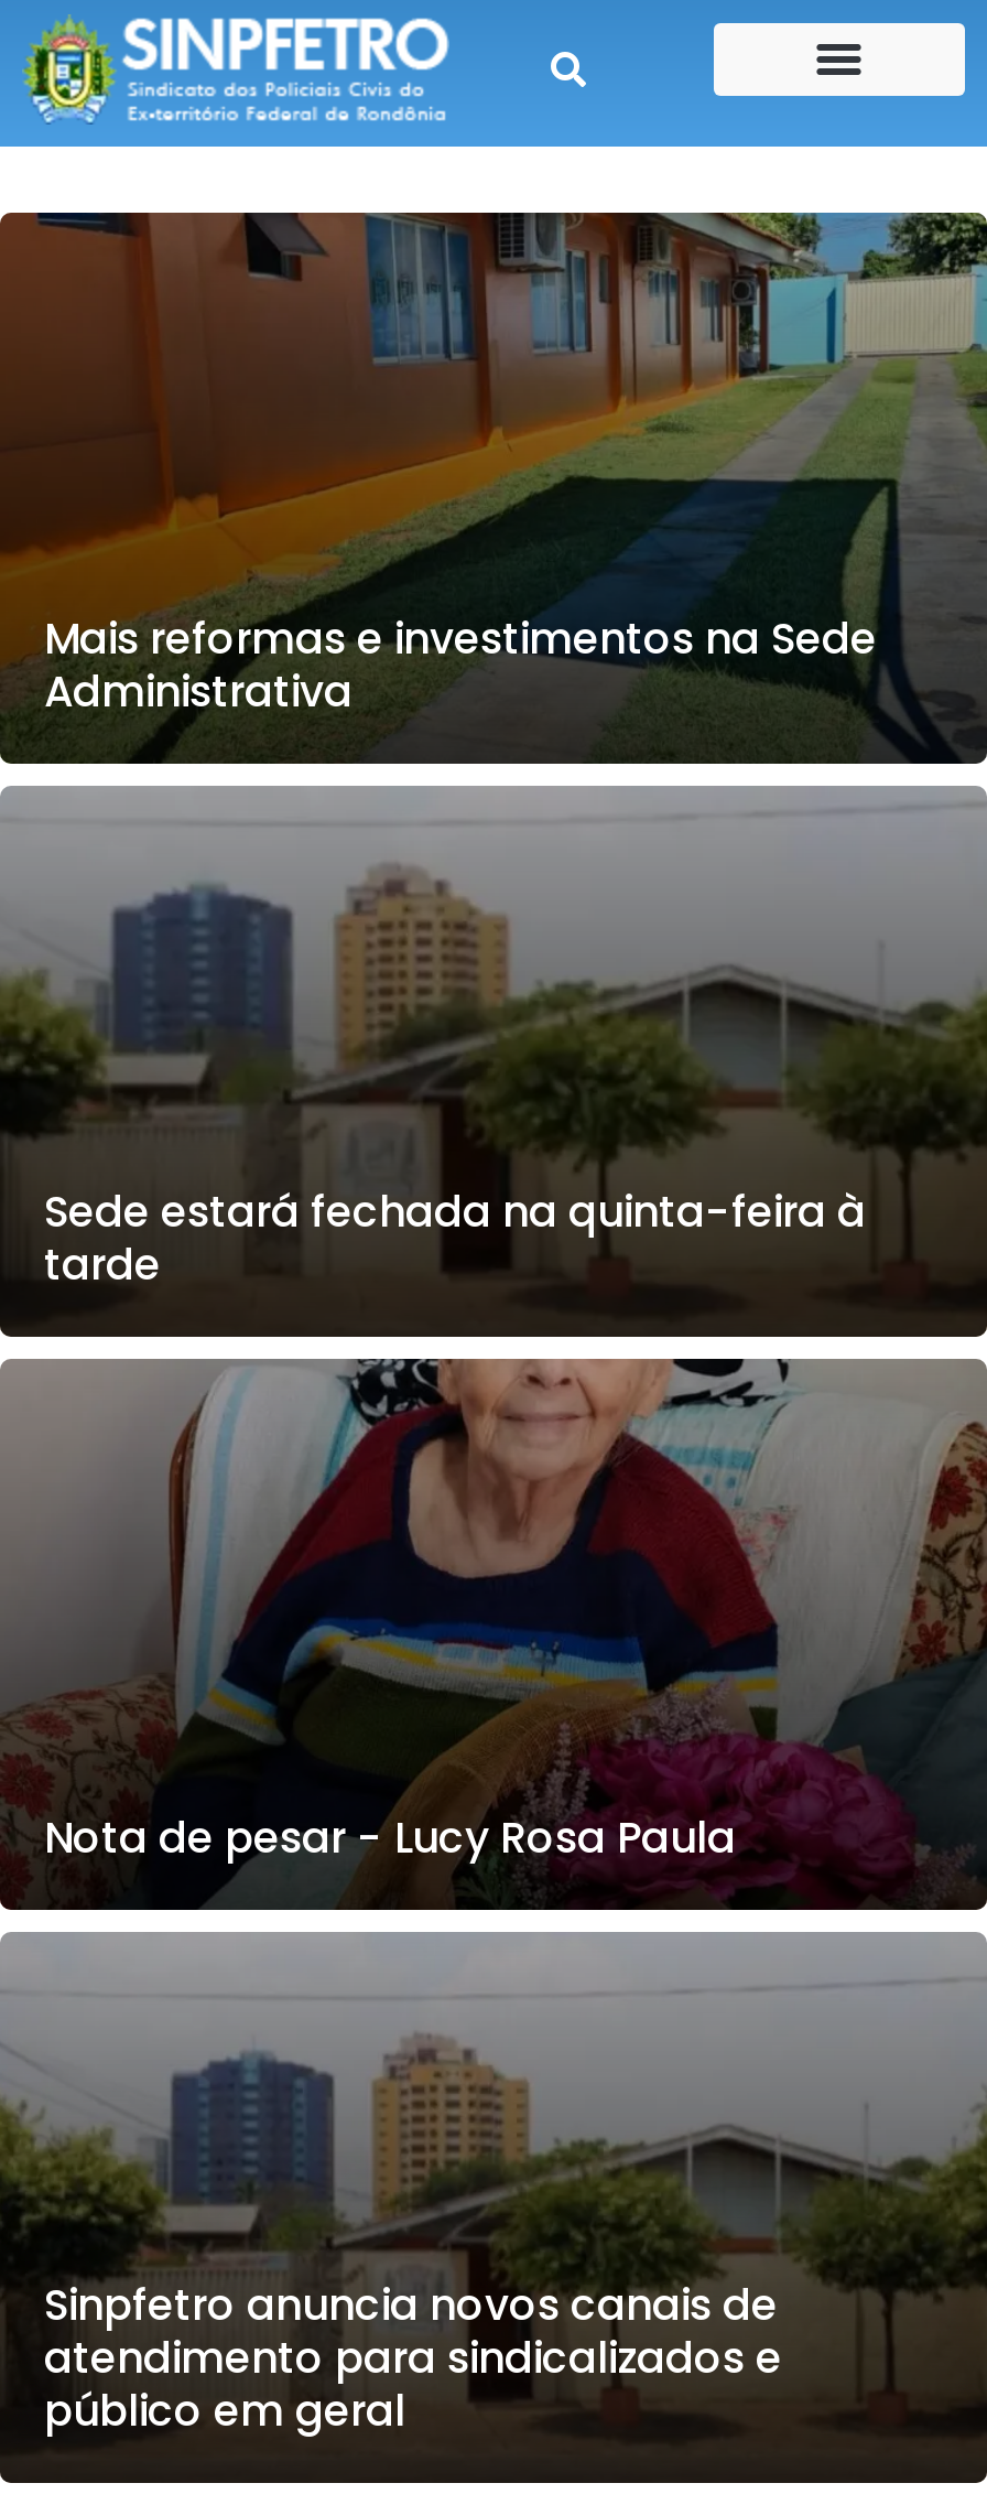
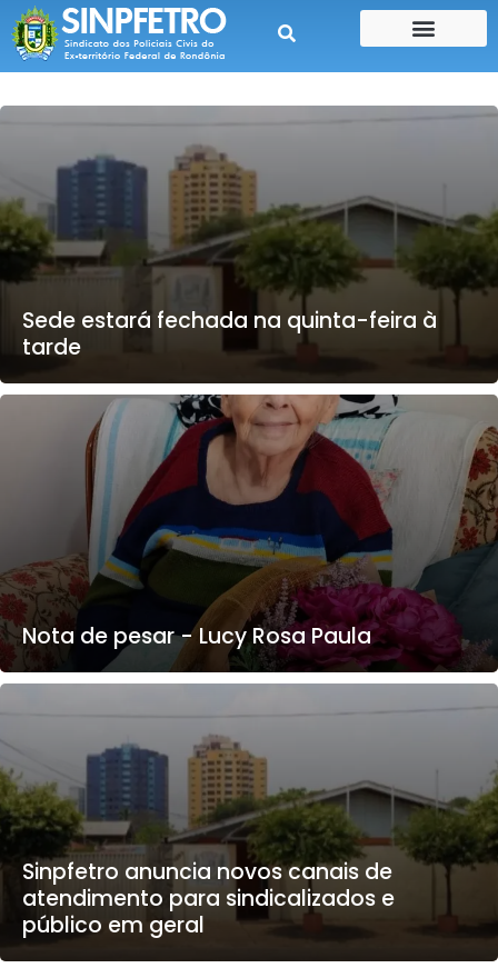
- [image]
- Mais reformas e investimentos na Sede
- Administrativa
